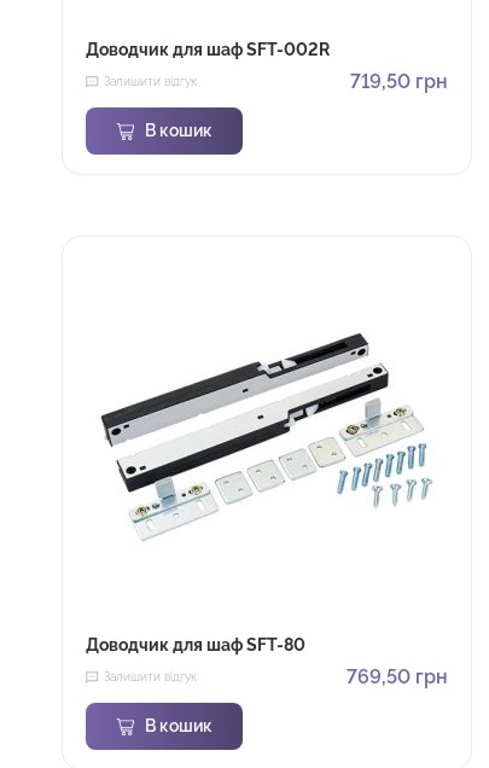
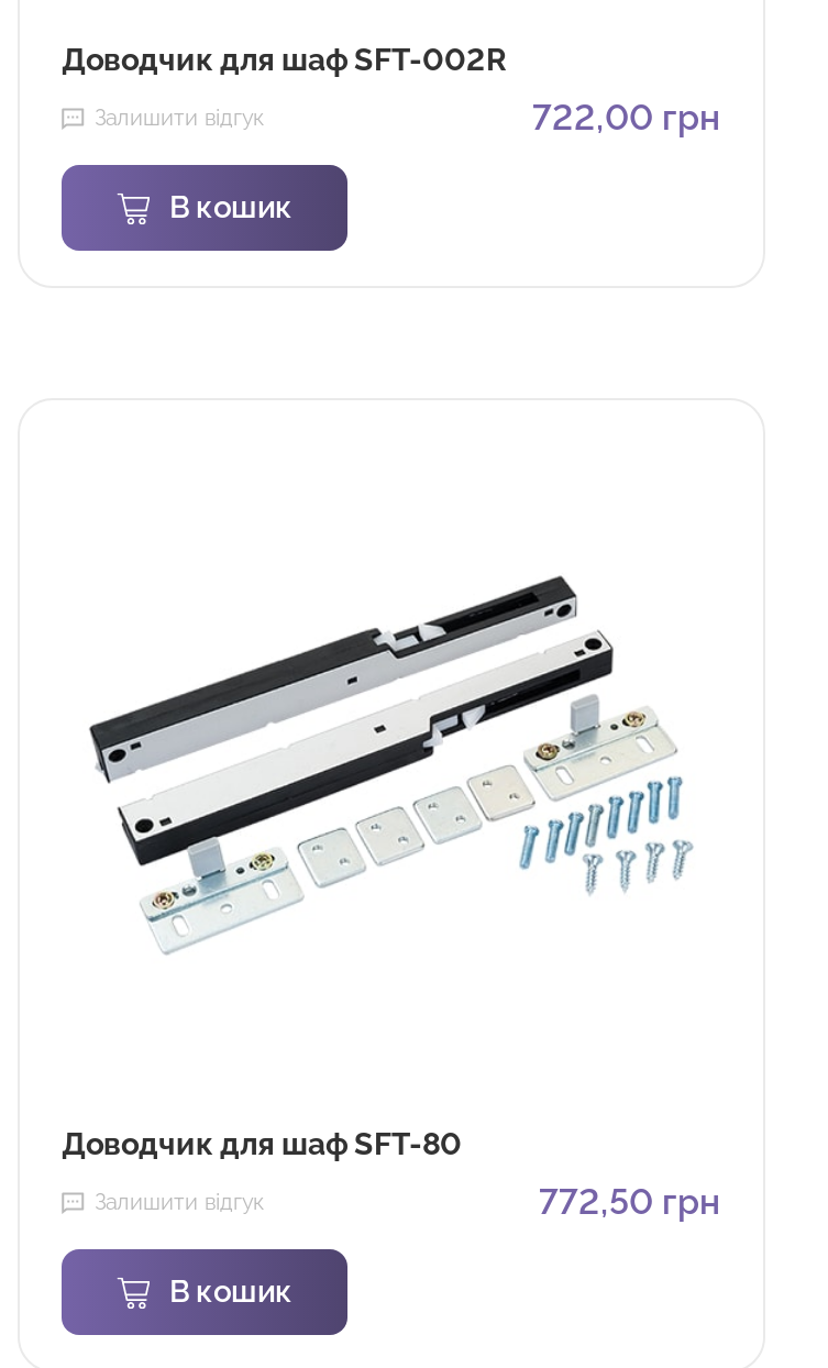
- 719,50 грн
+ 722,00 грн

- 769,50 грн
+ 772,50 грн
